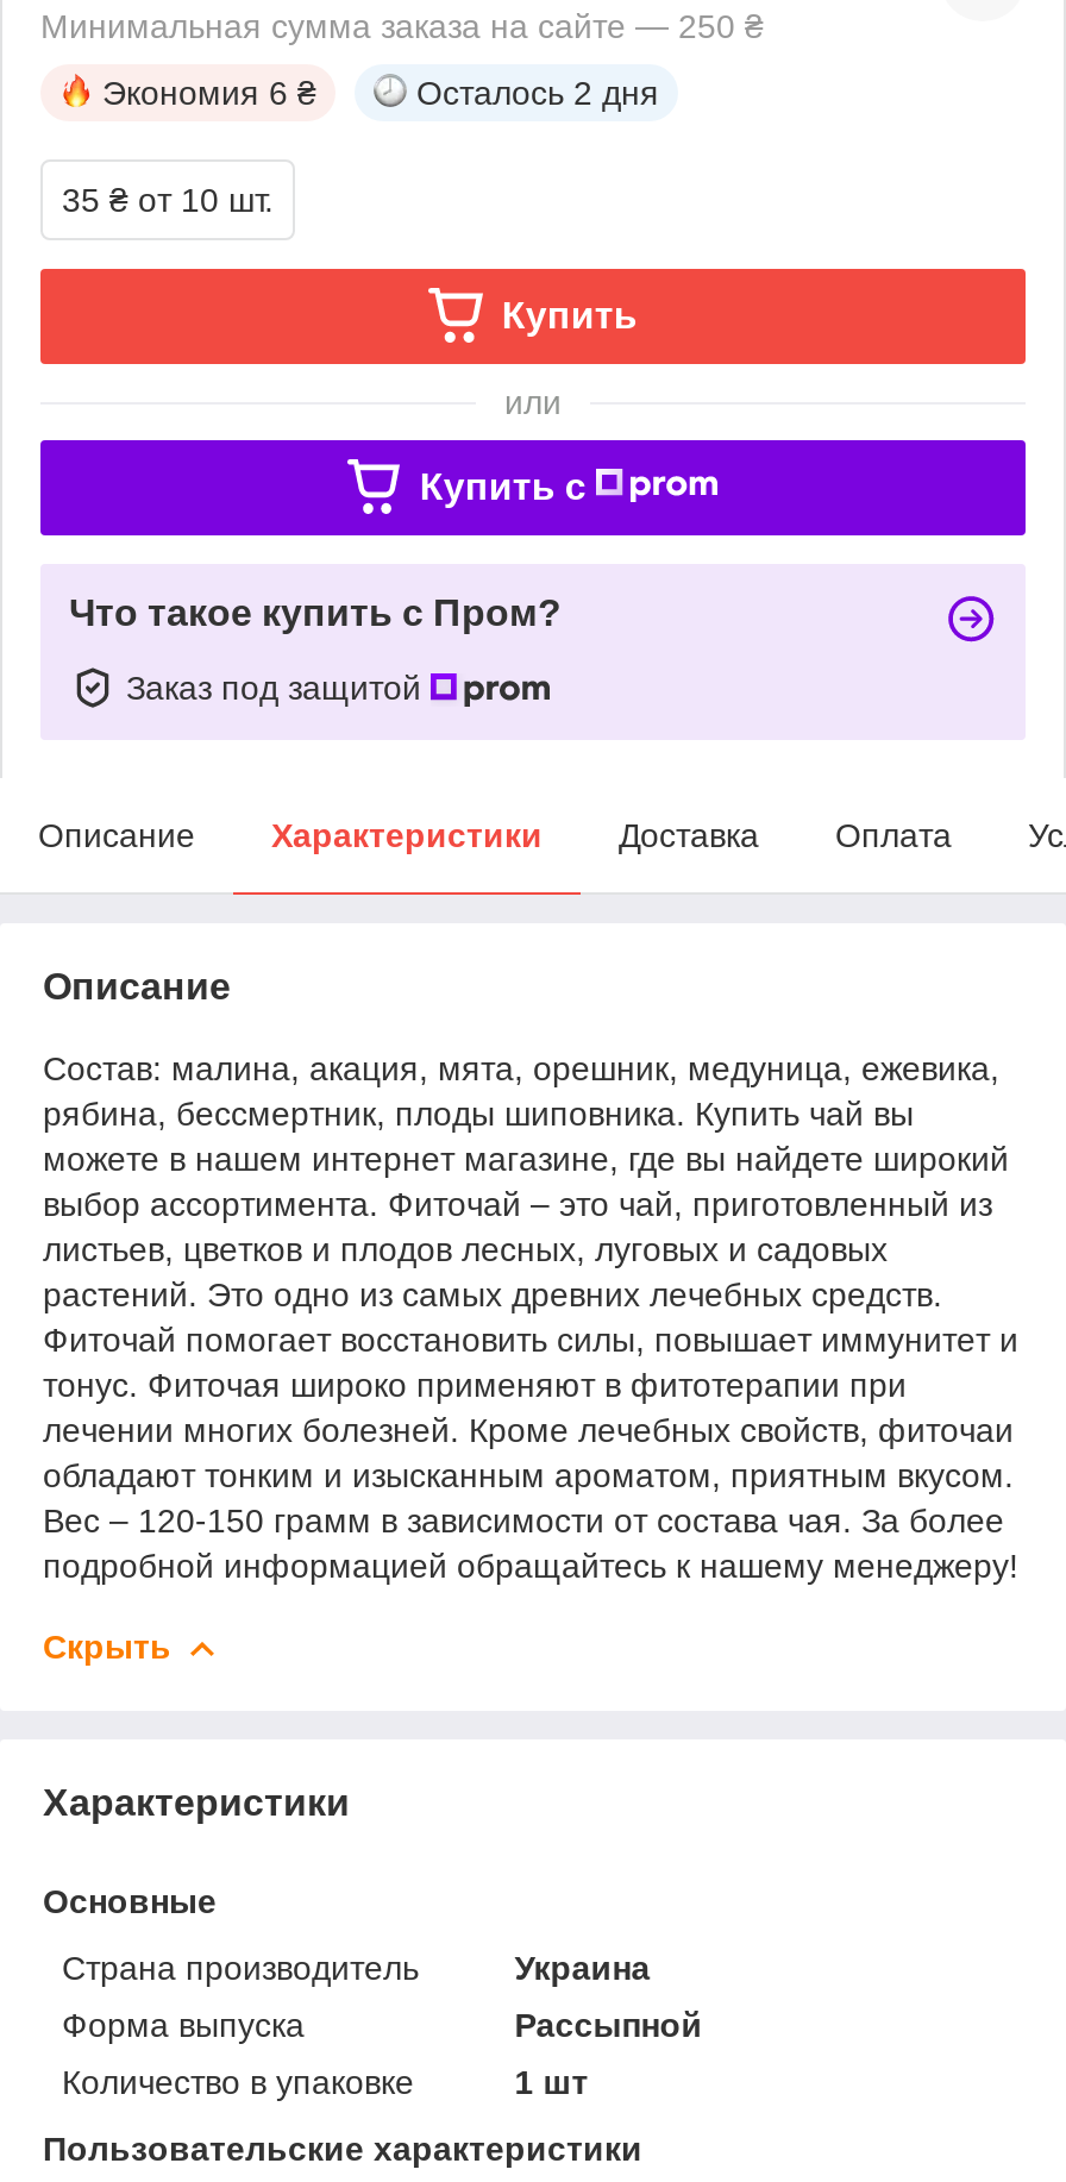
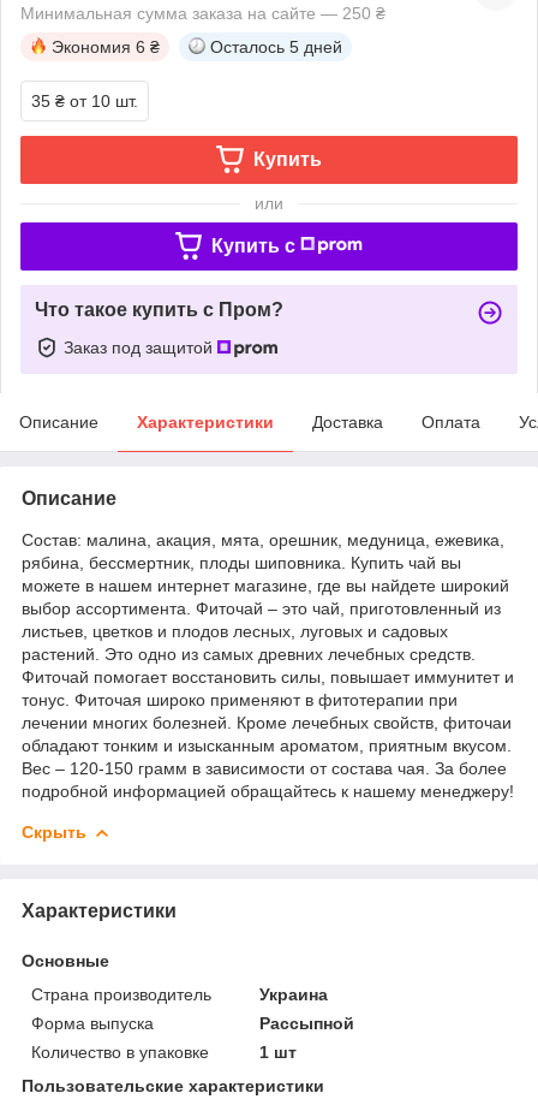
- Осталось 2 дня
+ Осталось 5 дней
